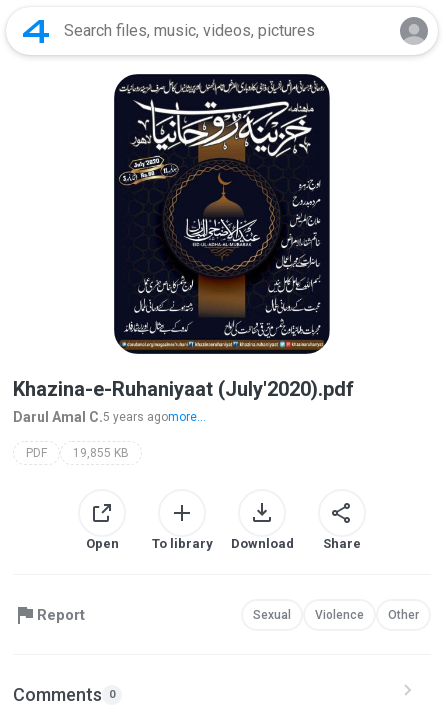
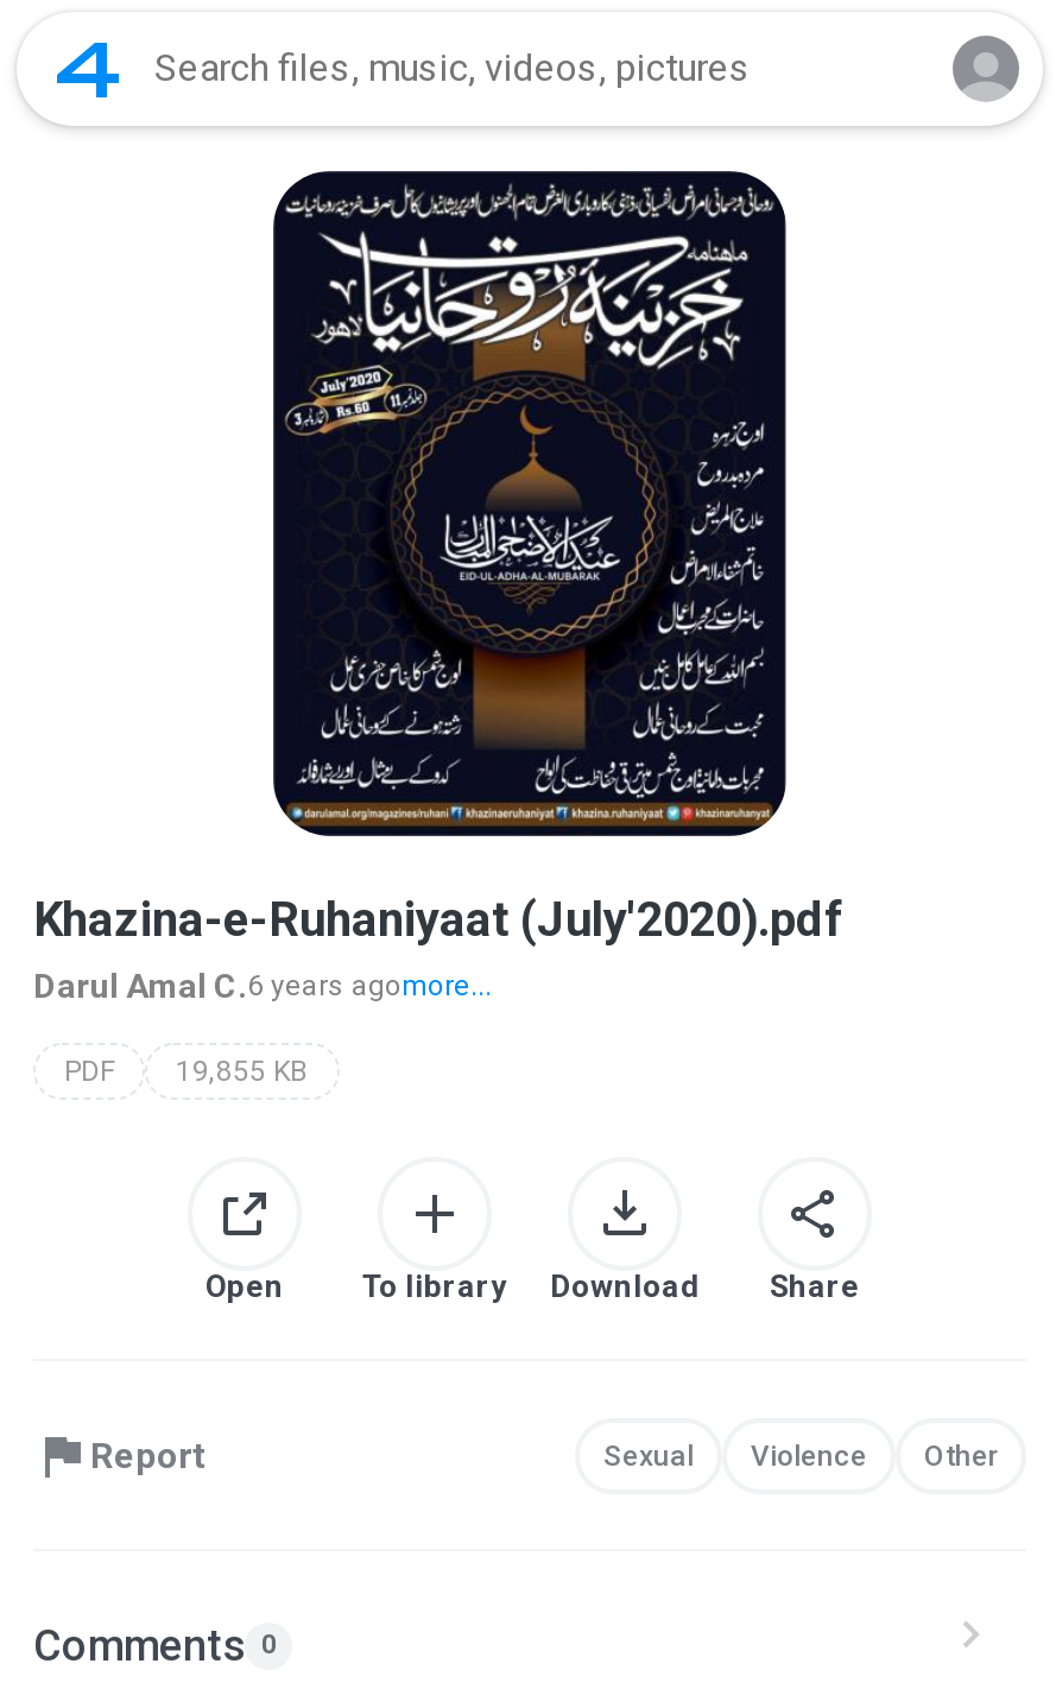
- Darul Amal C.5 years agomore...
+ Darul Amal C.6 years agomore...
